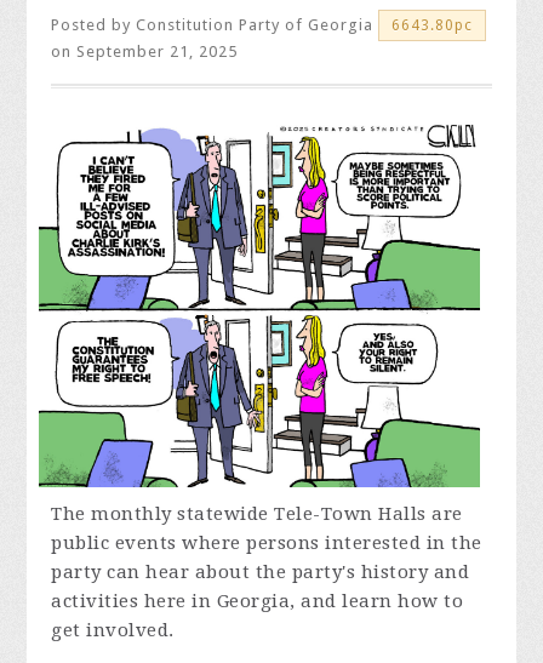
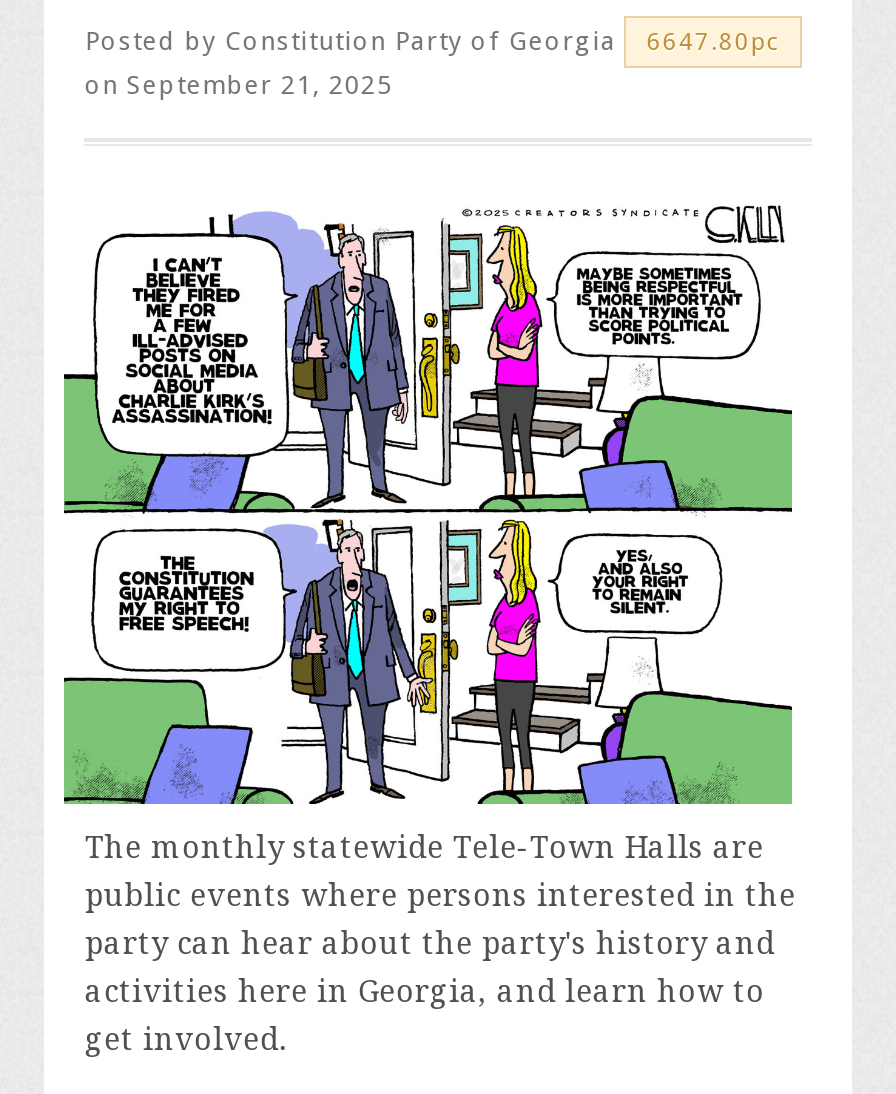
- Posted by Constitution Party of Georgia 6643.80pc
+ Posted by Constitution Party of Georgia 6647.80pc
